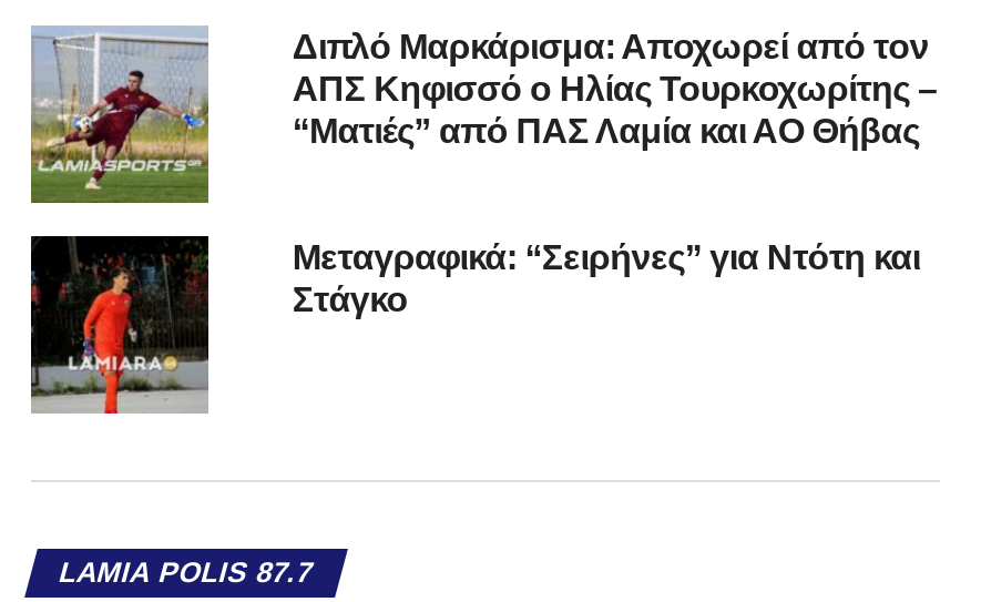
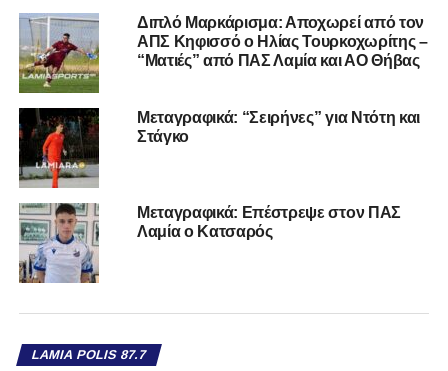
+ [image]
+ Μεταγραφικά: Επέστρεψε στον ΠΑΣ
+ Λαμία ο Κατσαρός
